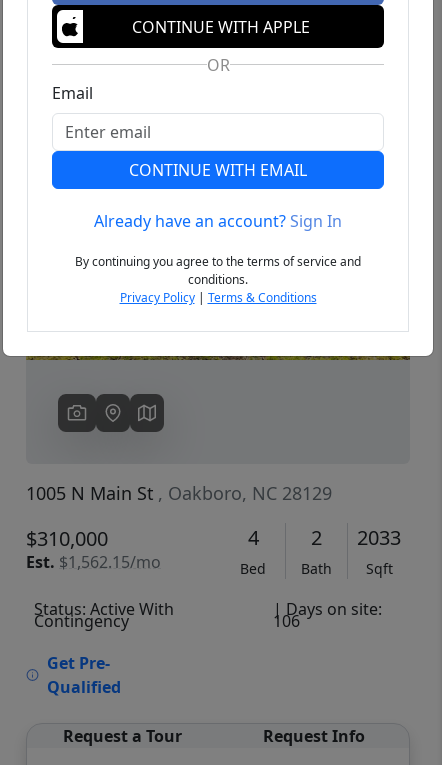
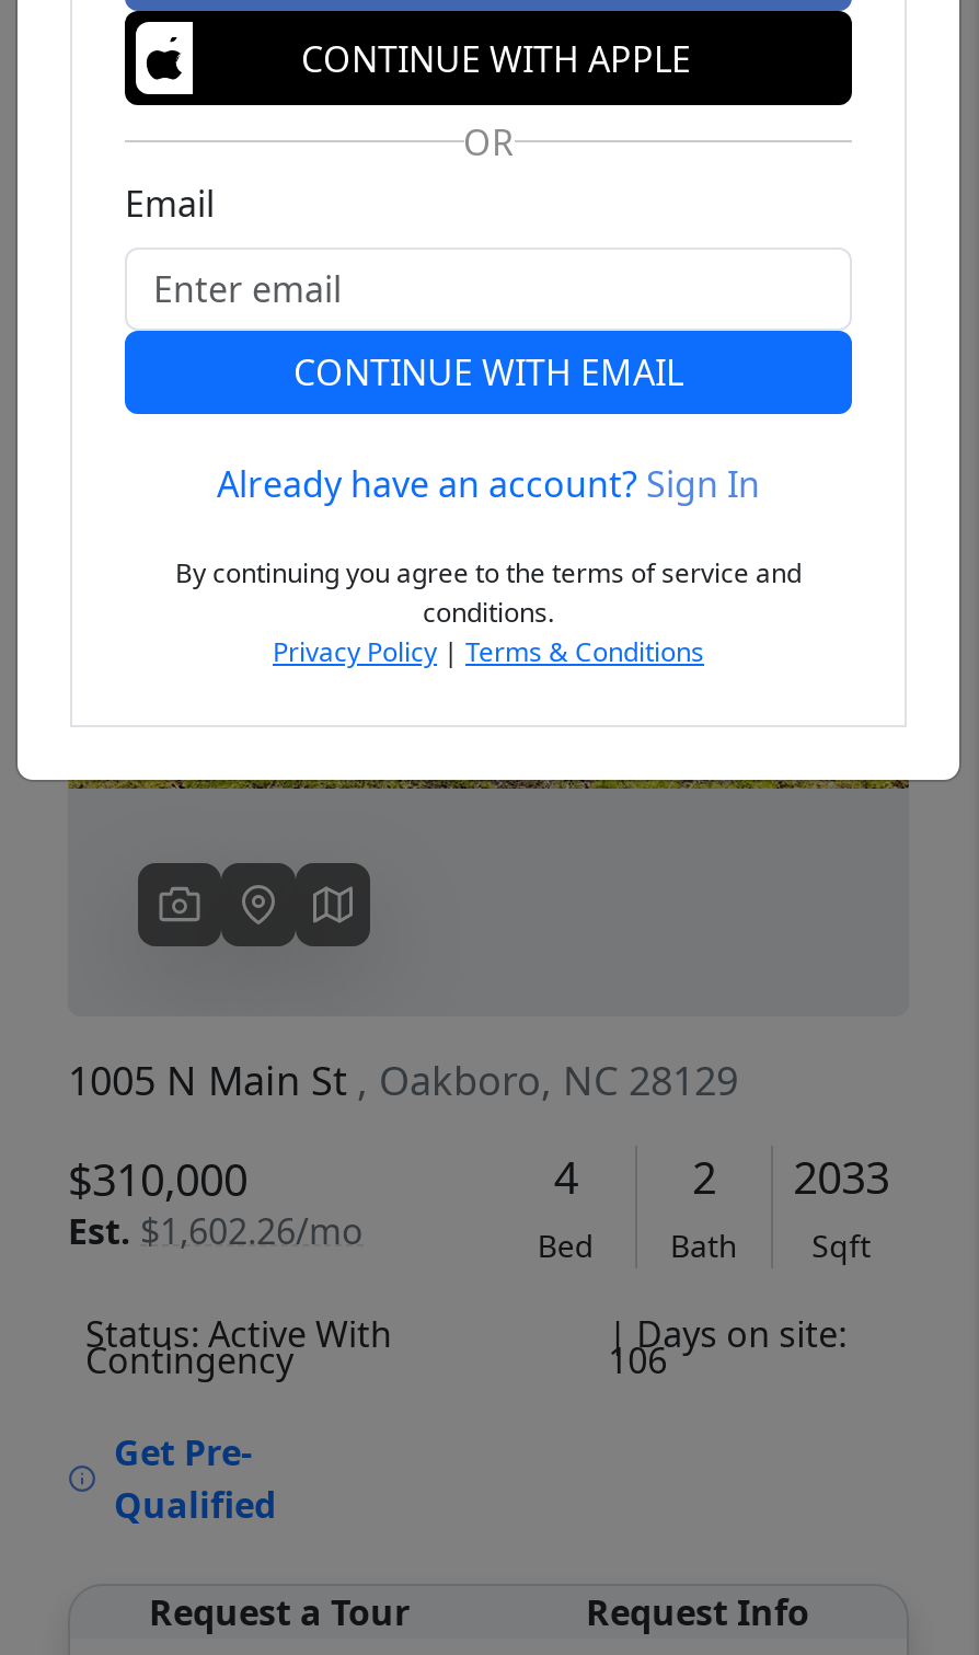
- Est. $1,562.15/mo
+ Est. $1,602.26/mo
